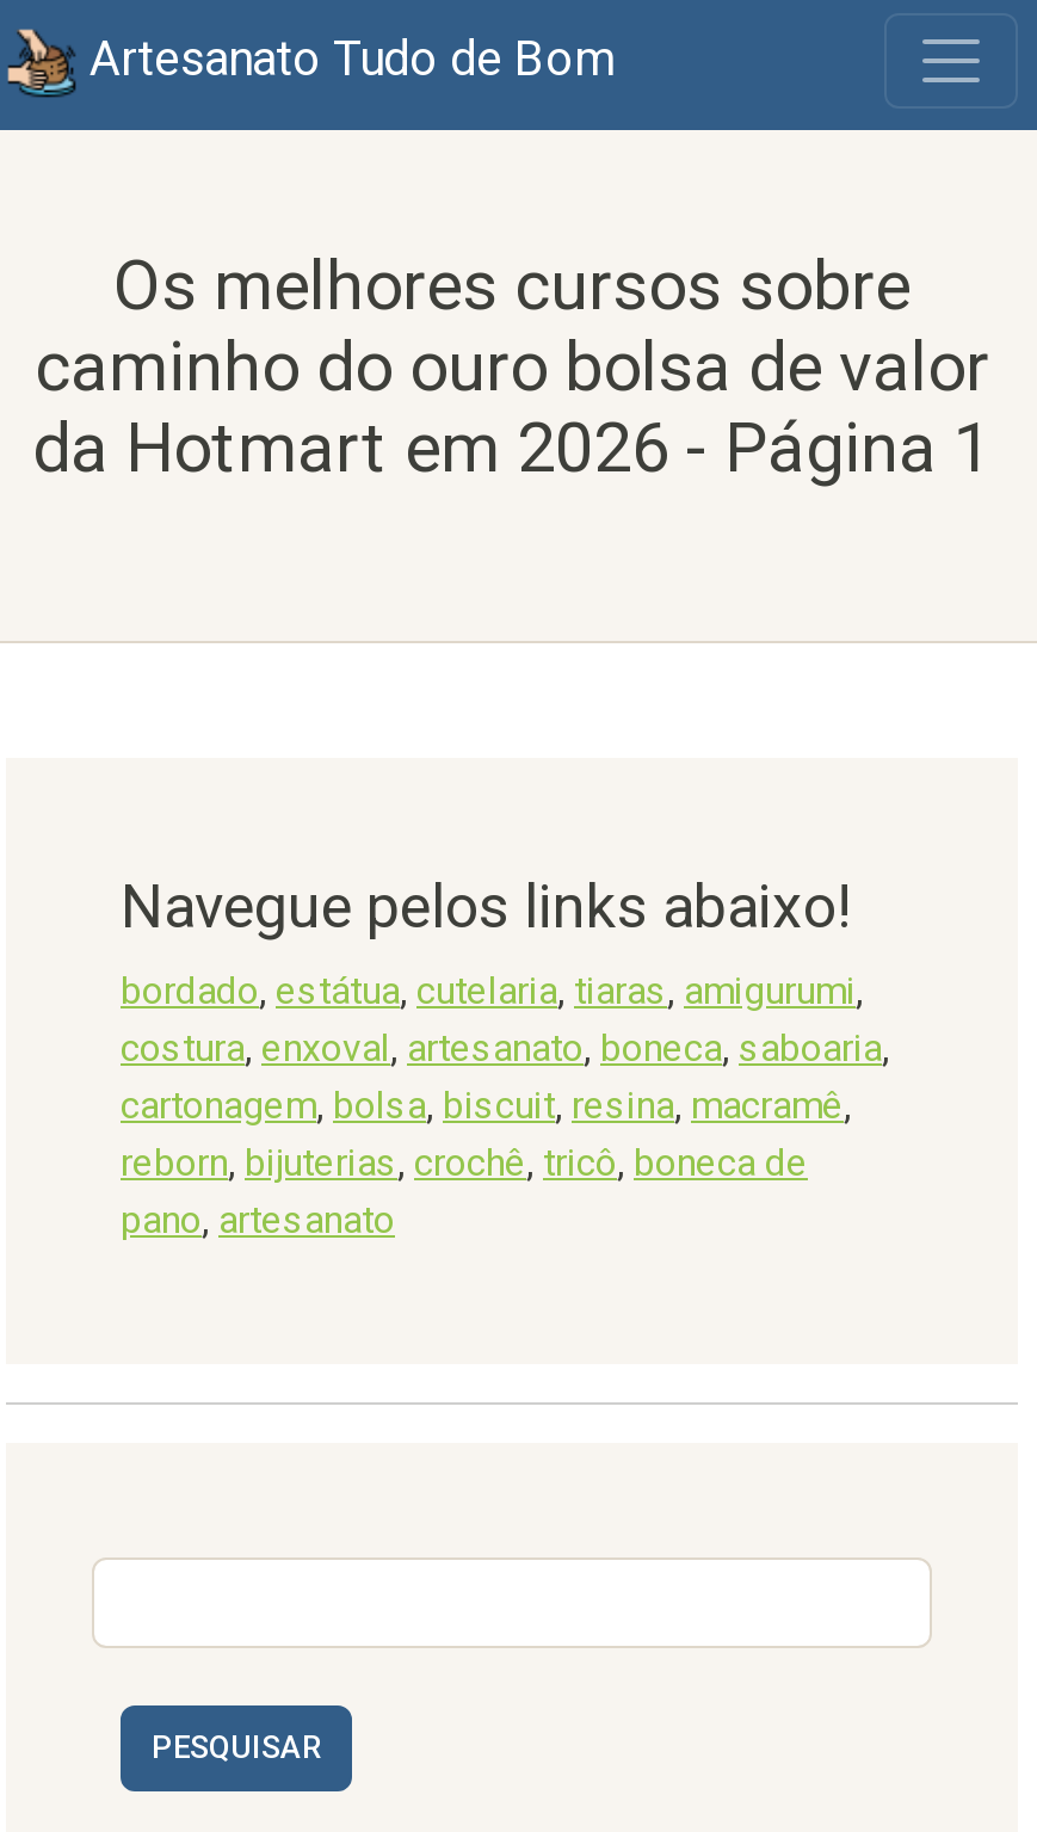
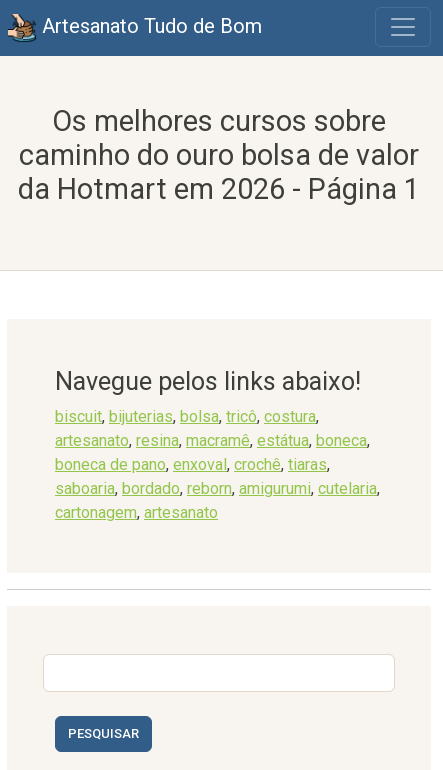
- bordado, estátua, cutelaria, tiaras, amigurumi,
- costura, enxoval, artesanato, boneca, saboaria,
- cartonagem, bolsa, biscuit, resina, macramê,
- reborn, bijuterias, crochê, tricô, boneca de
- pano, artesanato
+ biscuit, bijuterias, bolsa, tricô, costura,
+ artesanato, resina, macramê, estátua, boneca,
+ boneca de pano, enxoval, crochê, tiaras,
+ saboaria, bordado, reborn, amigurumi, cutelaria,
+ cartonagem, artesanato
